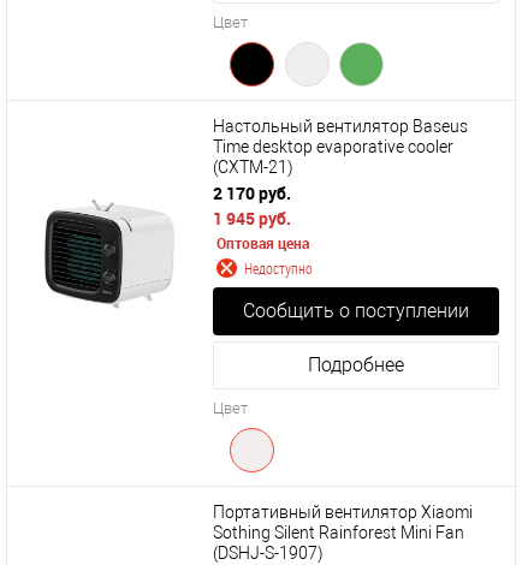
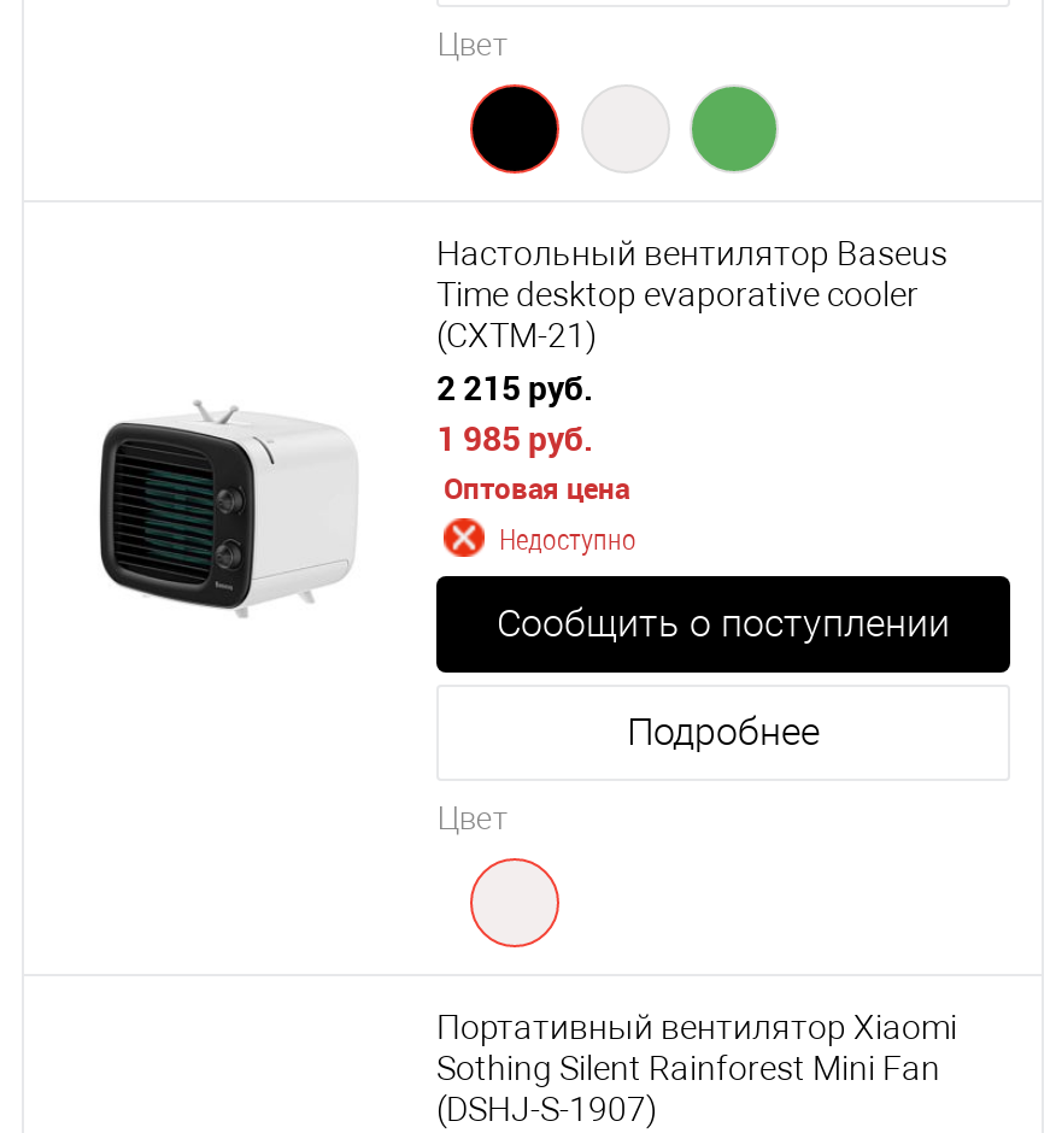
- 2 170 руб.
+ 2 215 руб.

- 1 945 руб.
+ 1 985 руб.
